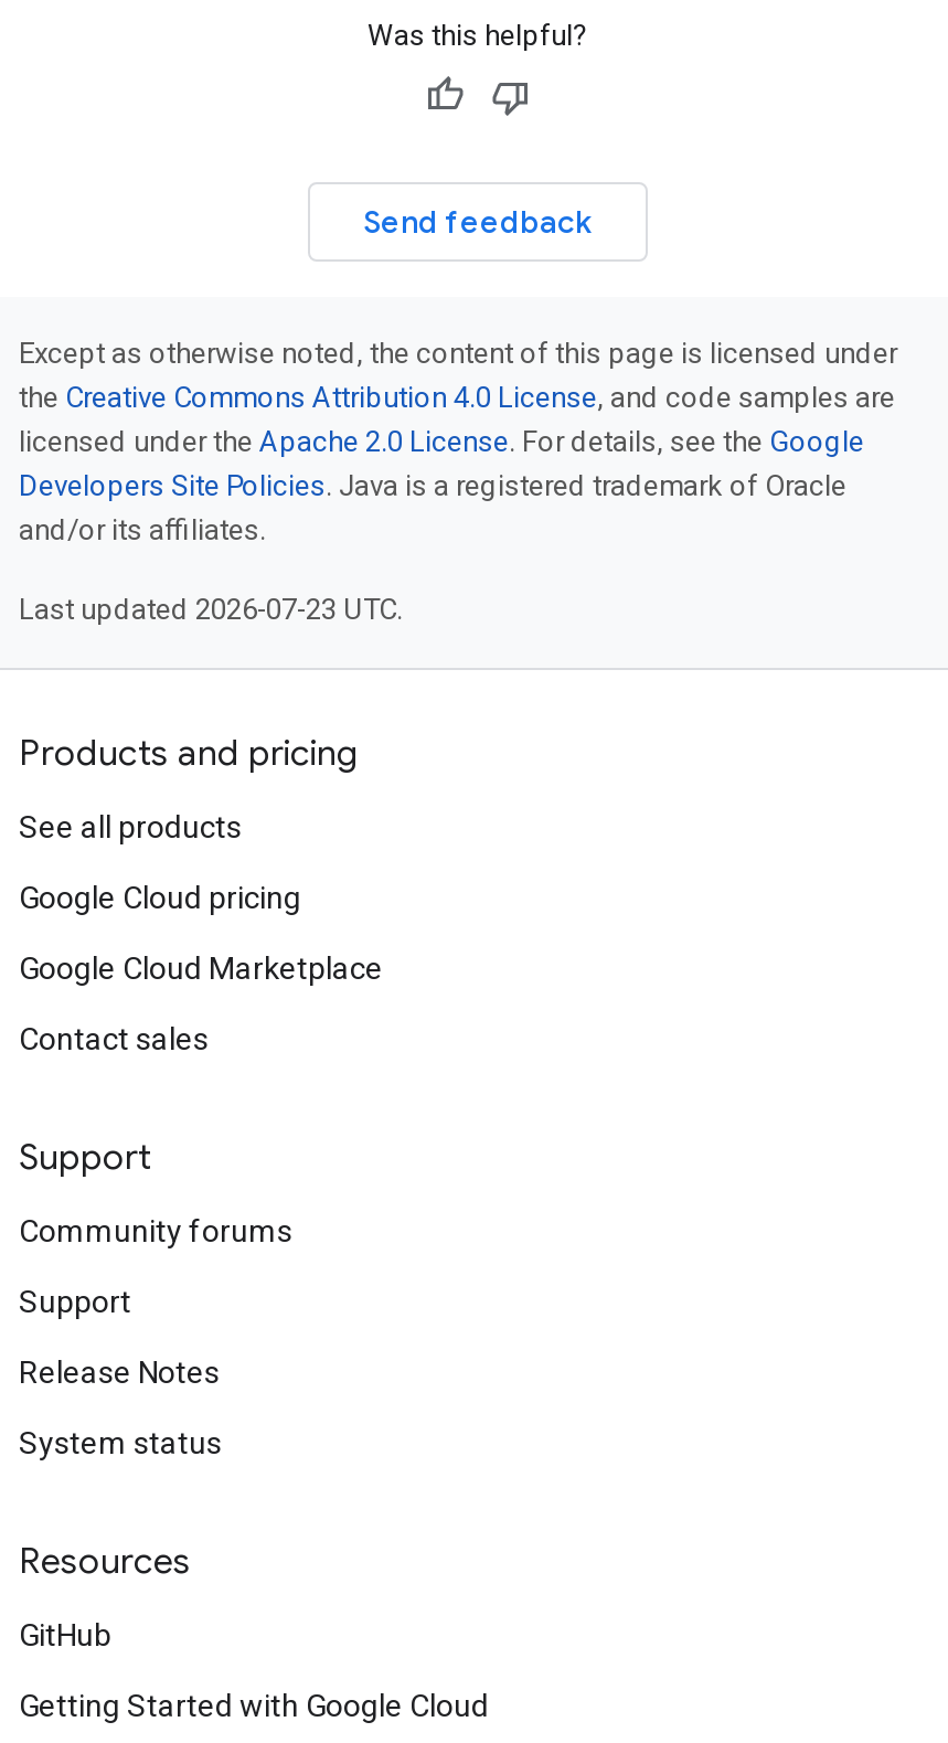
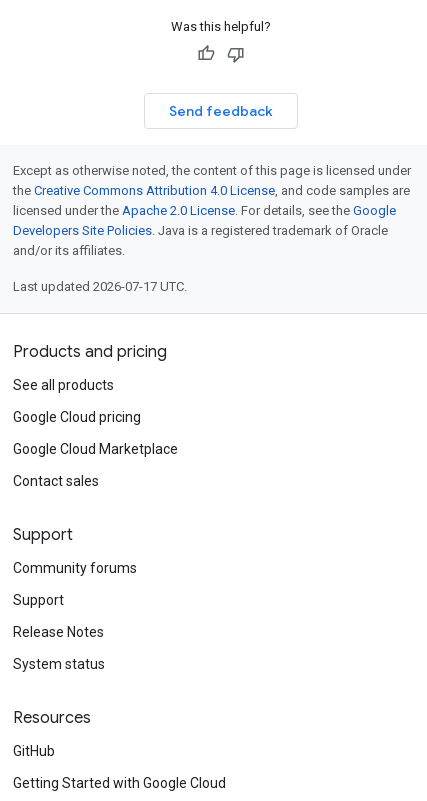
- Last updated 2026-07-23 UTC.
+ Last updated 2026-07-17 UTC.
